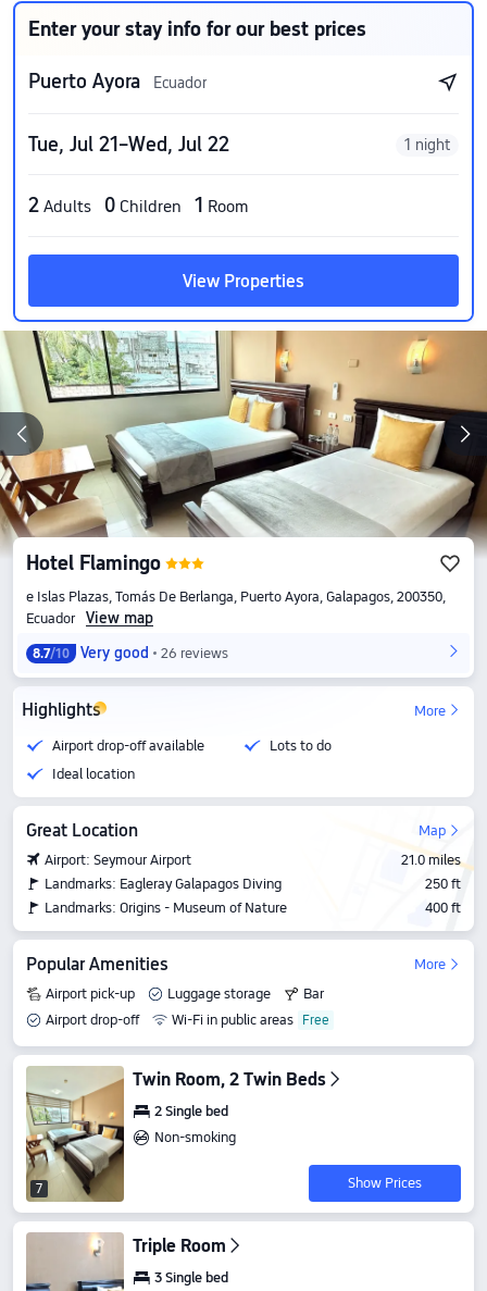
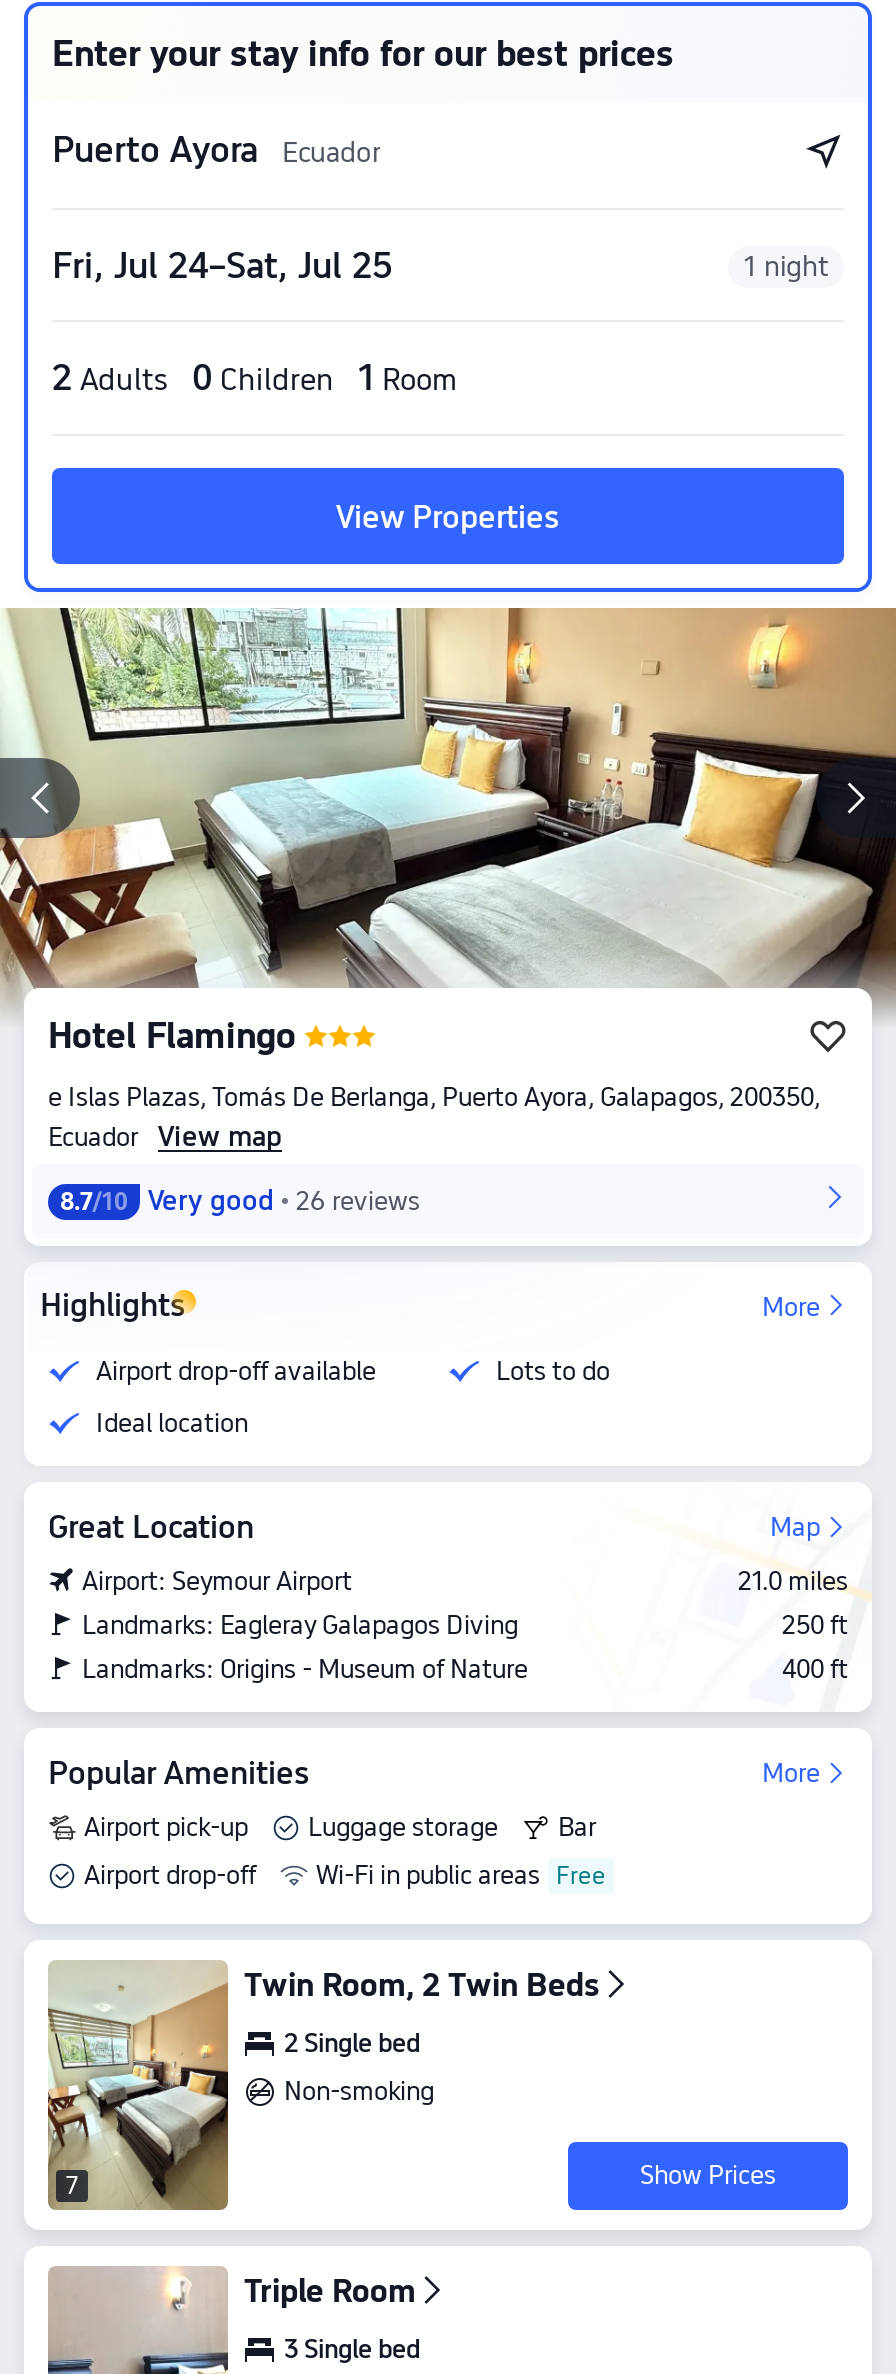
- Tue, Jul 21–Wed, Jul 22
+ Fri, Jul 24–Sat, Jul 25
